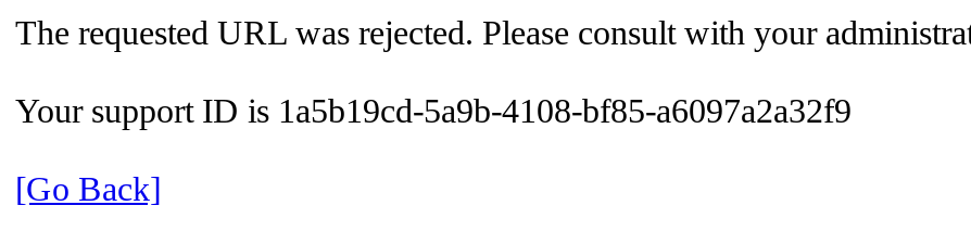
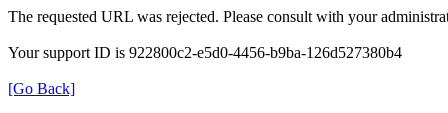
- Your support ID is 1a5b19cd-5a9b-4108-bf85-a6097a2a32f9
+ Your support ID is 922800c2-e5d0-4456-b9ba-126d527380b4
